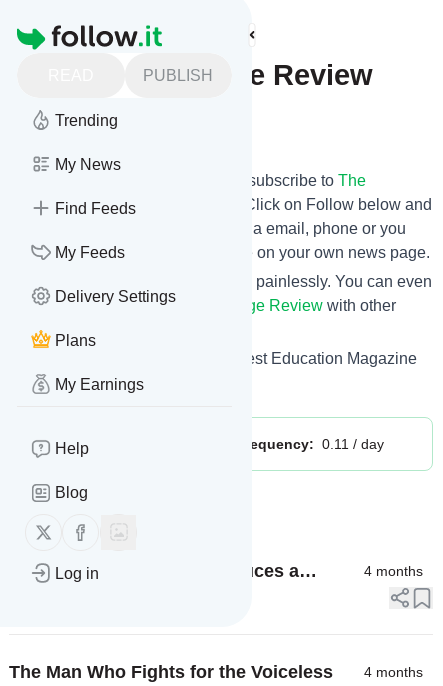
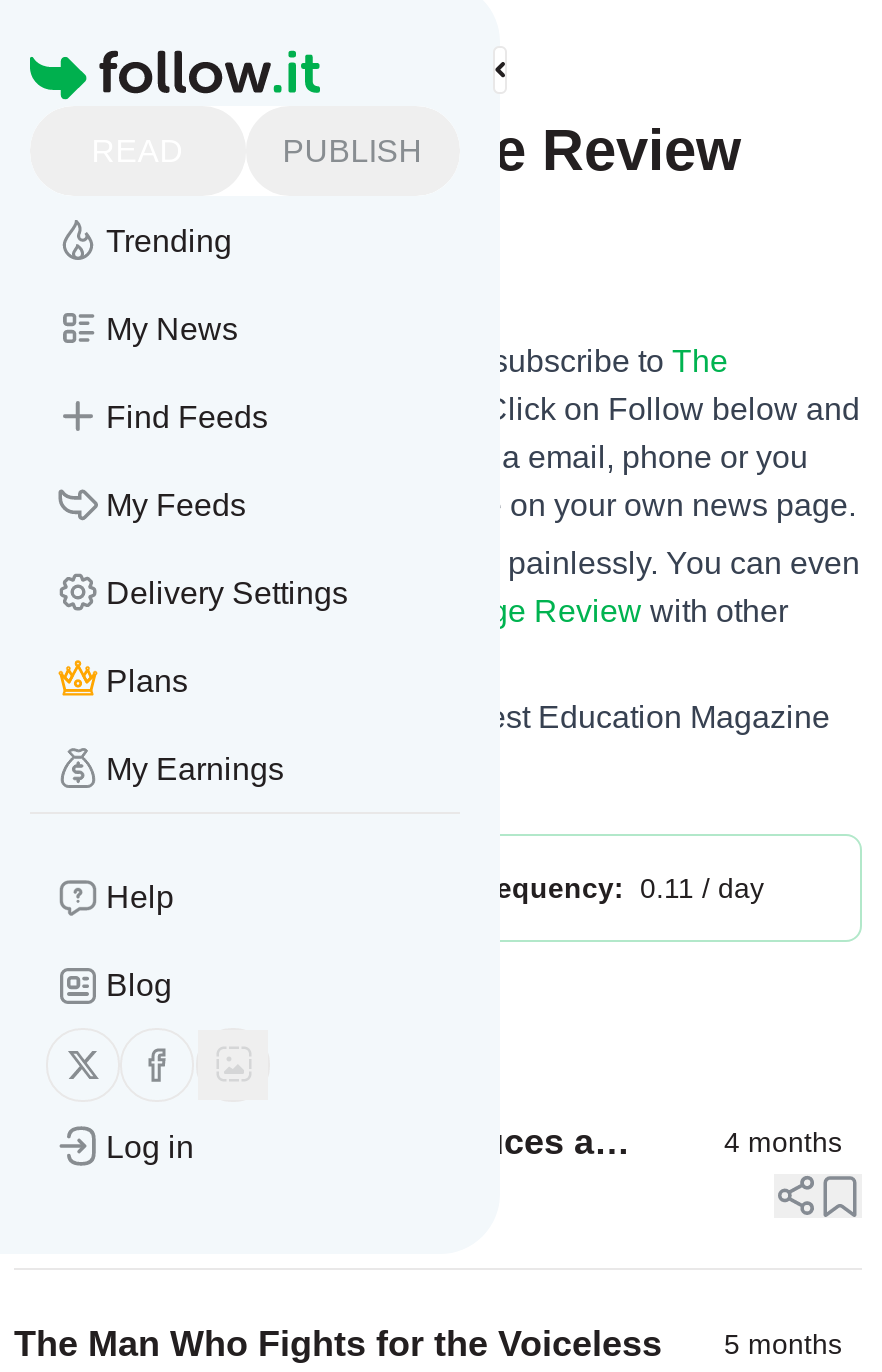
- The Man Who Fights for the Voiceless 4 months
+ The Man Who Fights for the Voiceless 5 months
